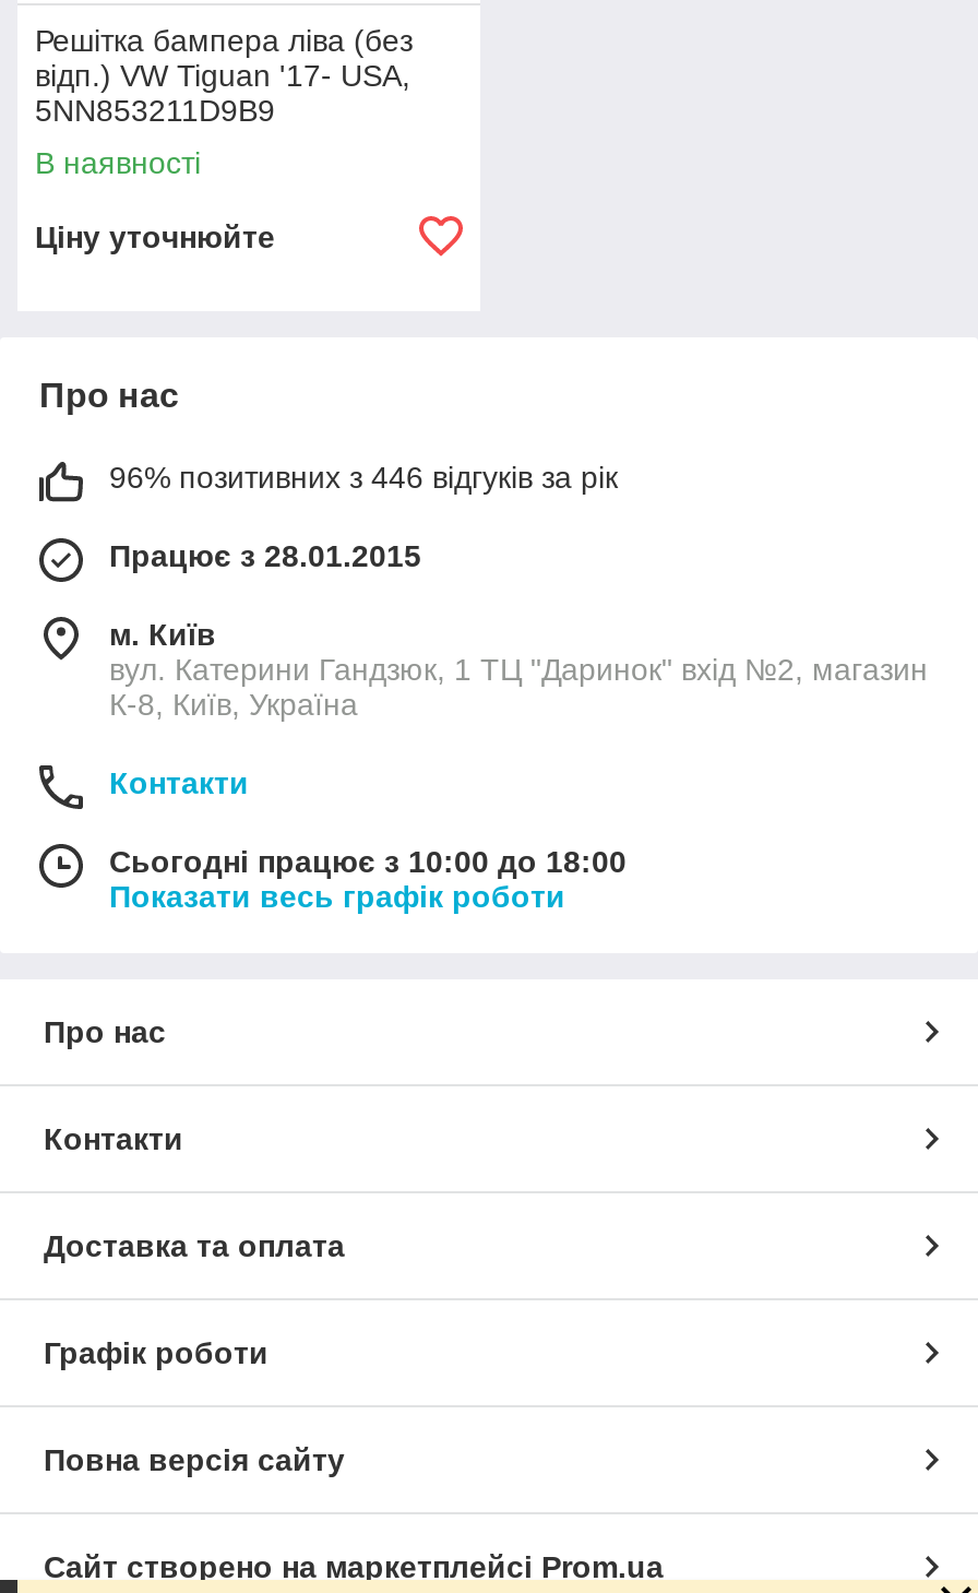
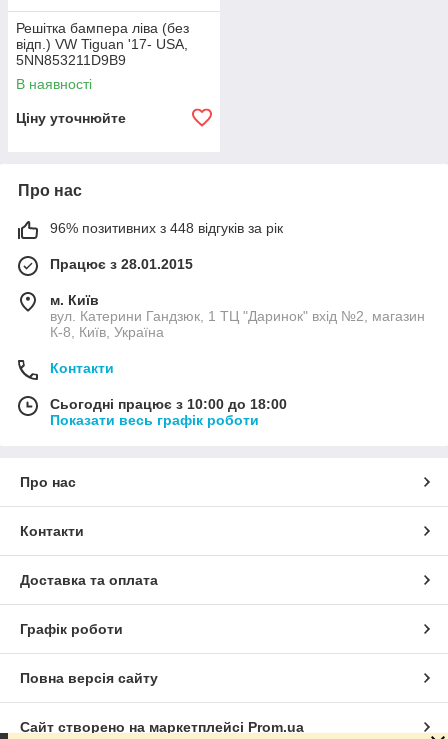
- 96% позитивних з 446 відгуків за рік
+ 96% позитивних з 448 відгуків за рік
